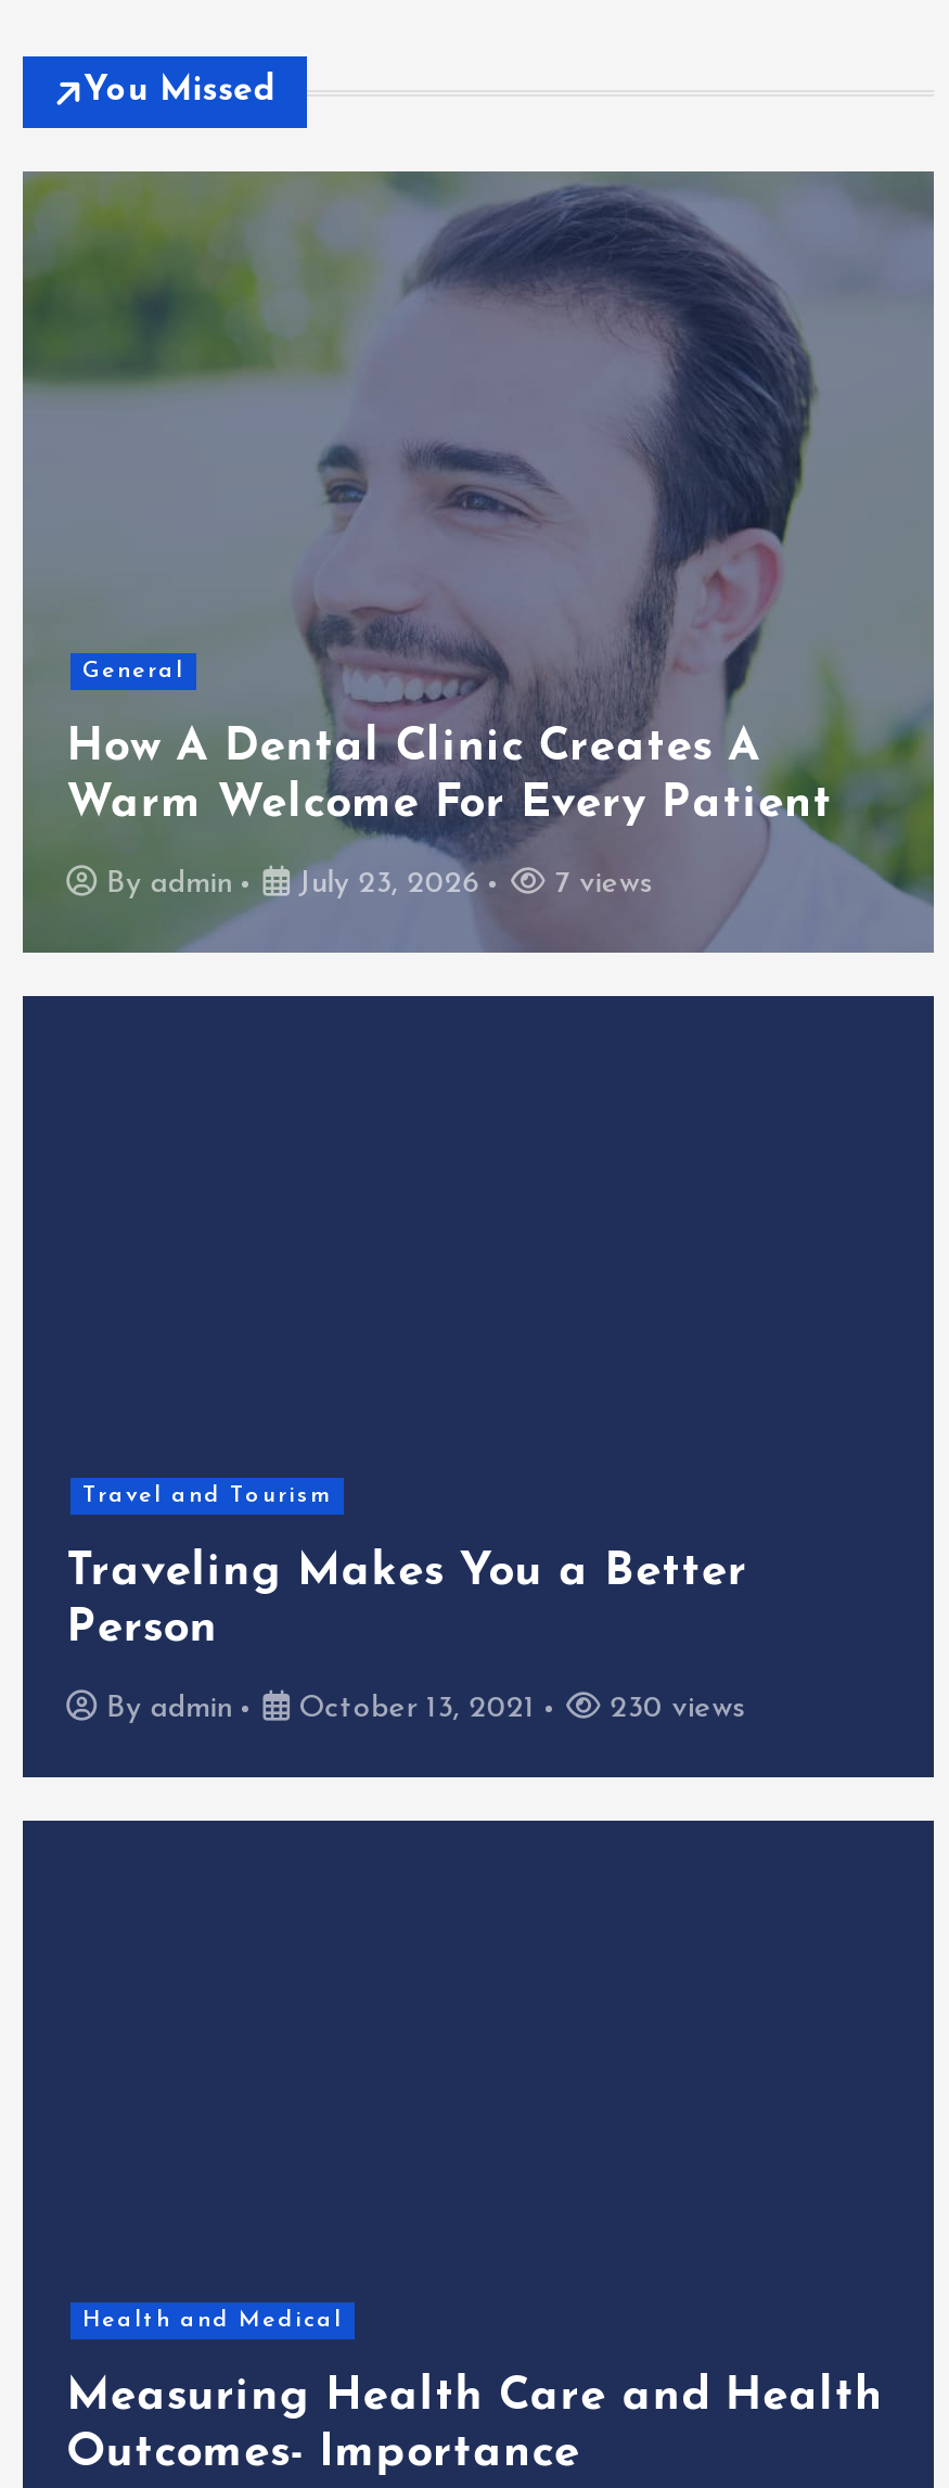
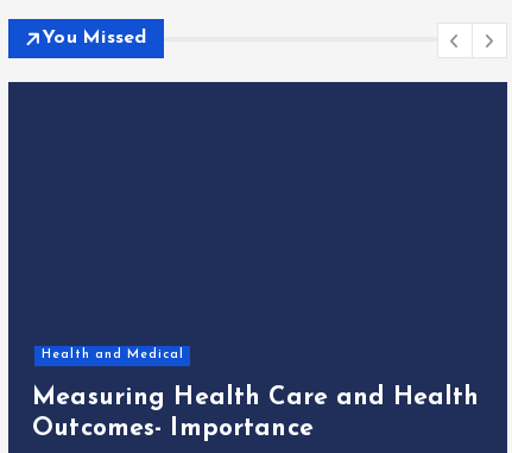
- [image]
- General
- How A Dental Clinic Creates A
- Warm Welcome For Every Patient
- By admin
- July 23, 2026
- 7 views

- Travel and Tourism
- Traveling Makes You a Better
- Person
- By admin
- October 13, 2021
- 230 views
